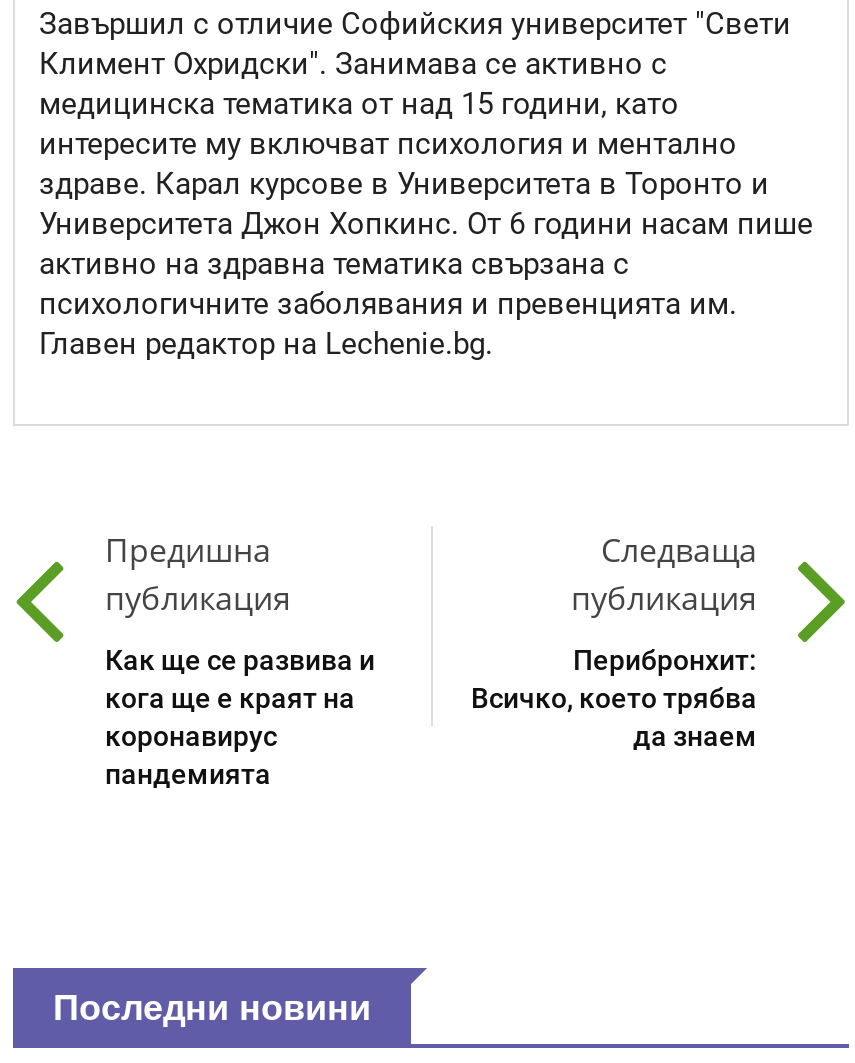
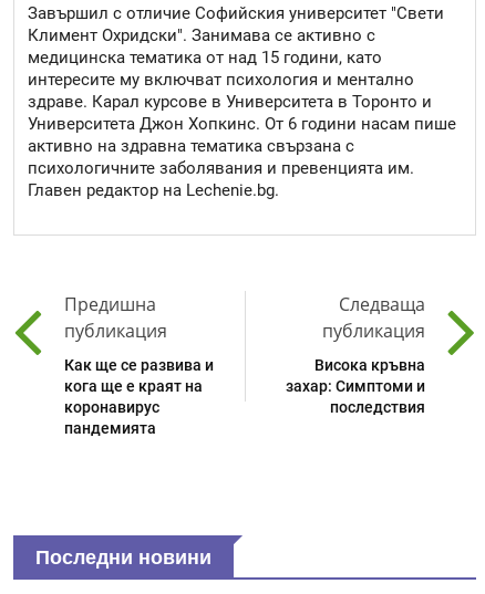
- Перибронхит:
- Всичко, което трябва
- да знаем
+ Висока кръвна
+ захар: Симптоми и
+ последствия
